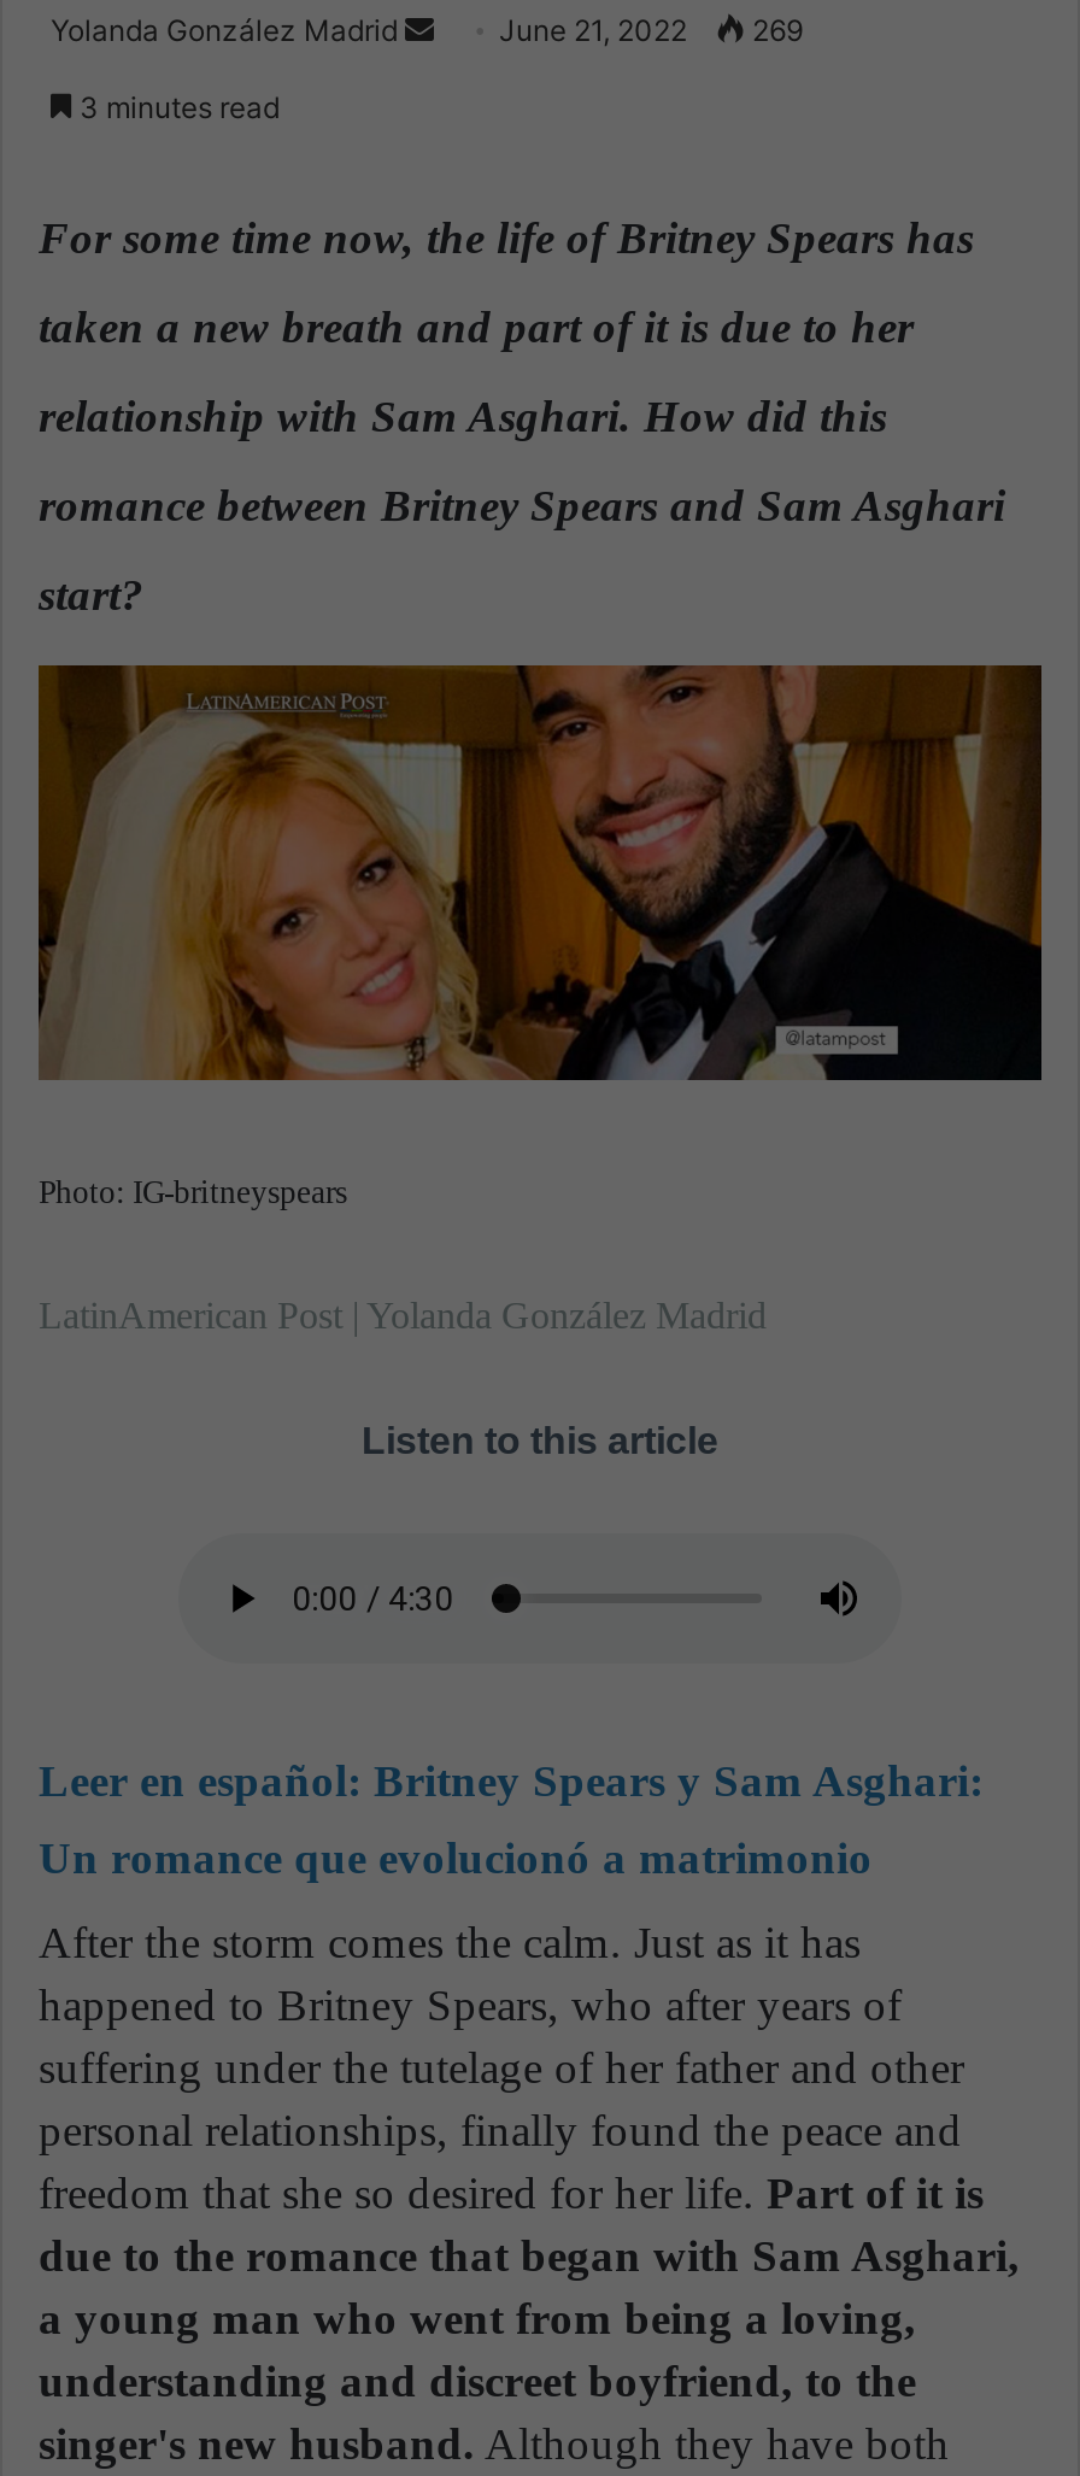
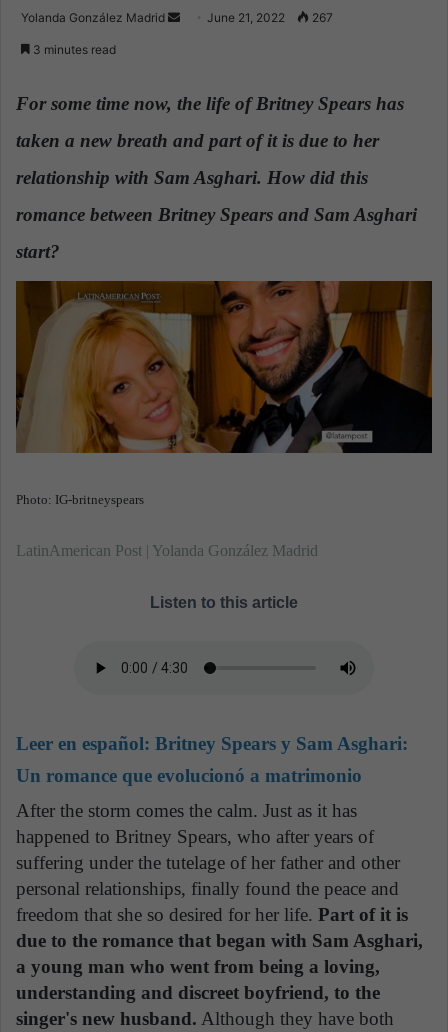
- 269
+ 267
